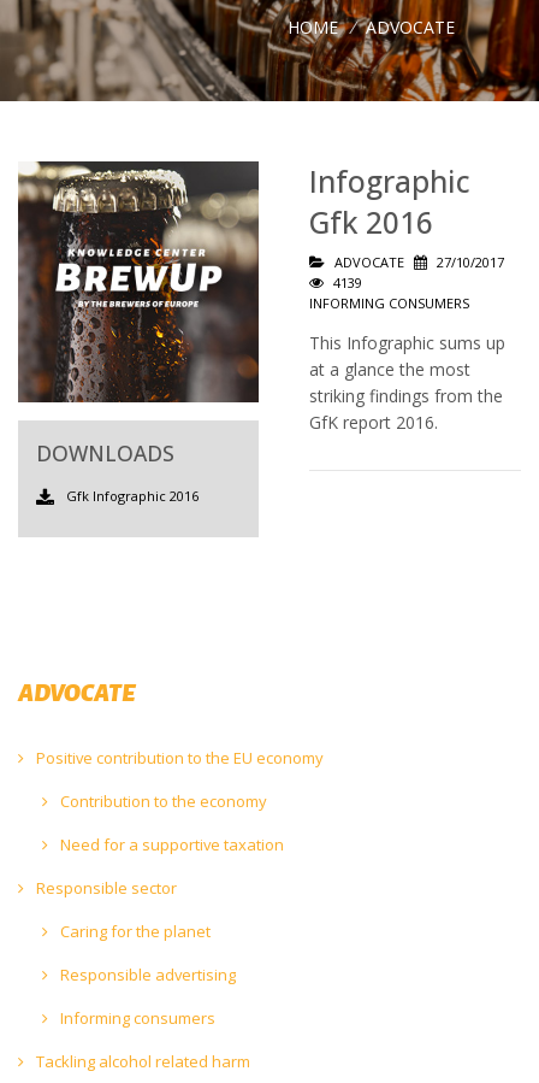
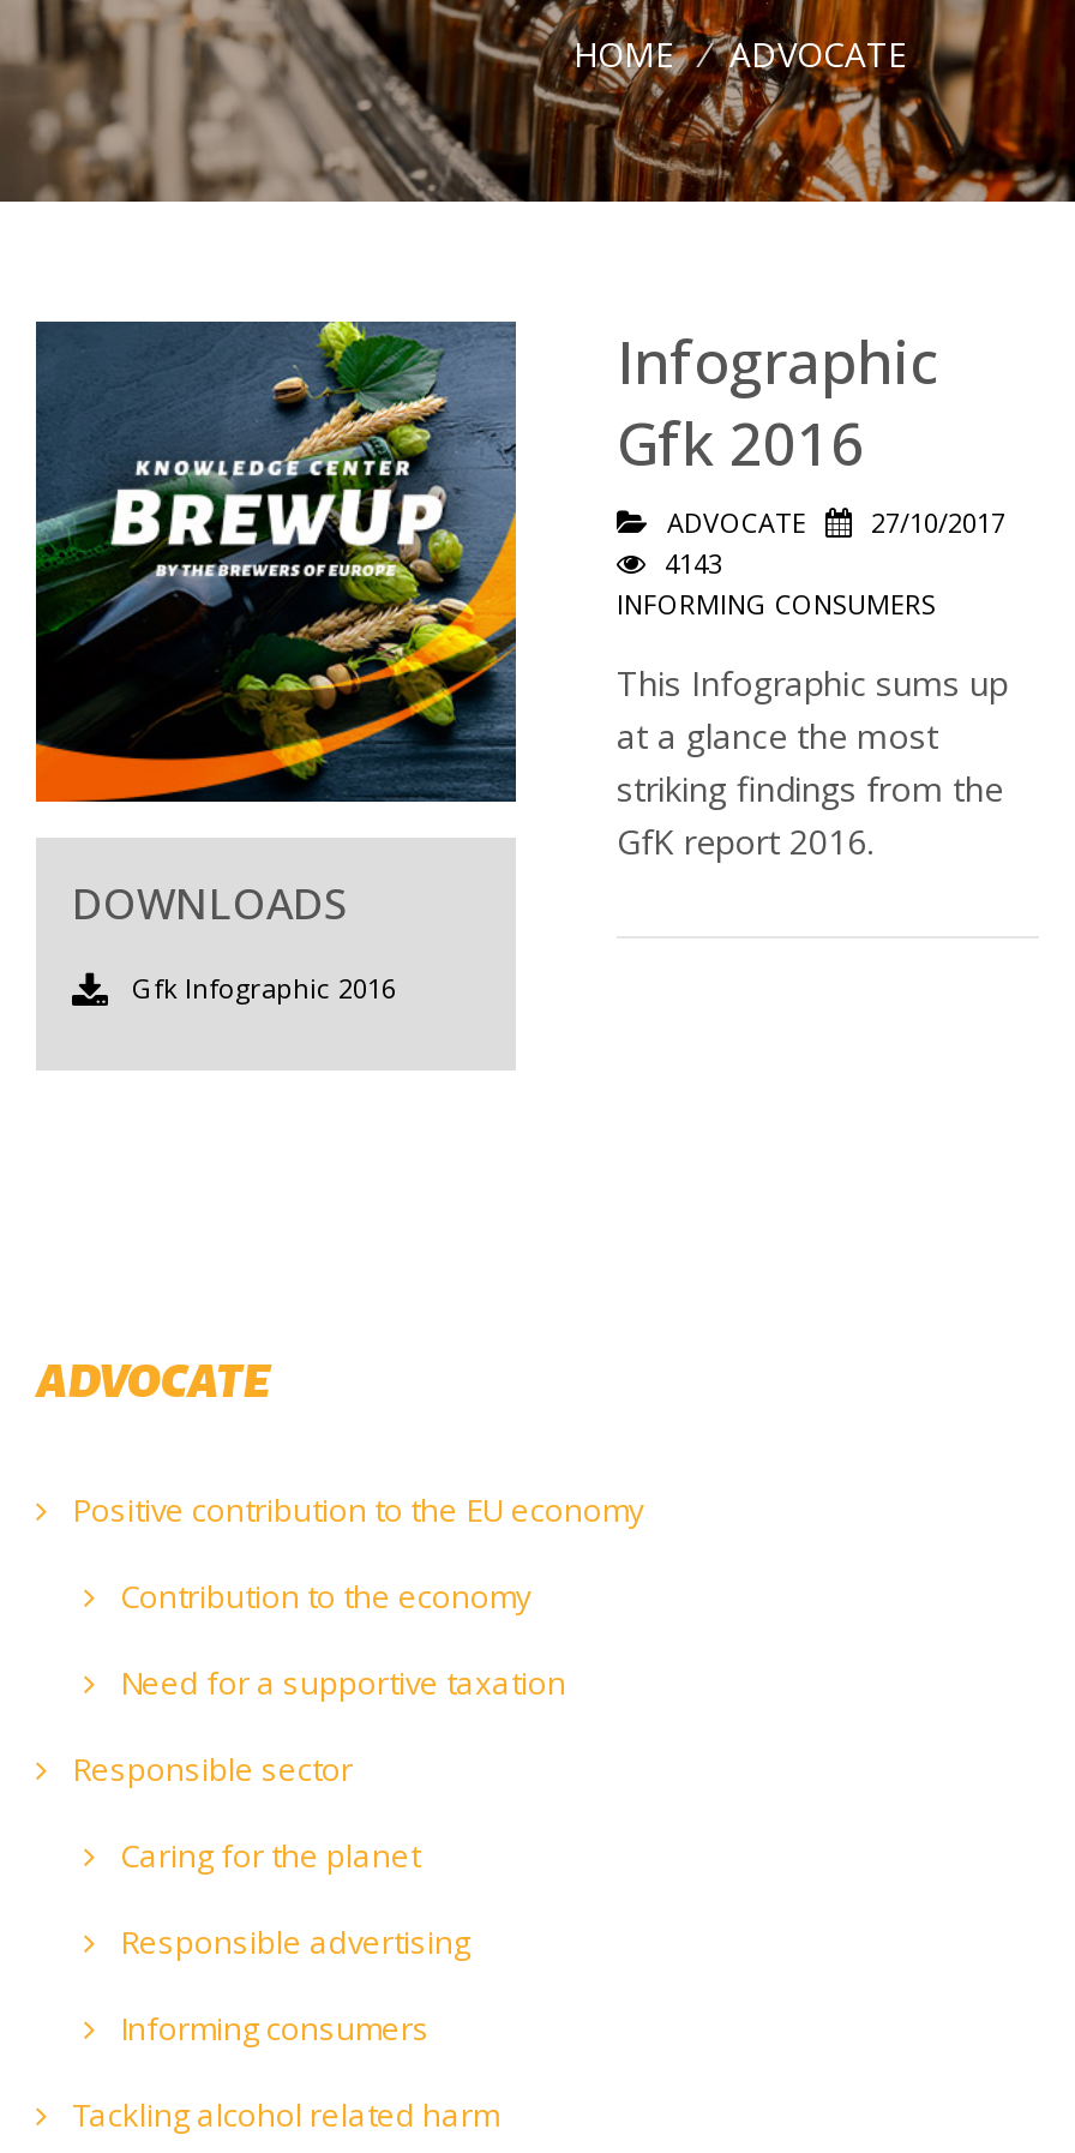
- [image]
+ [image]

- 4139
+ 4143
